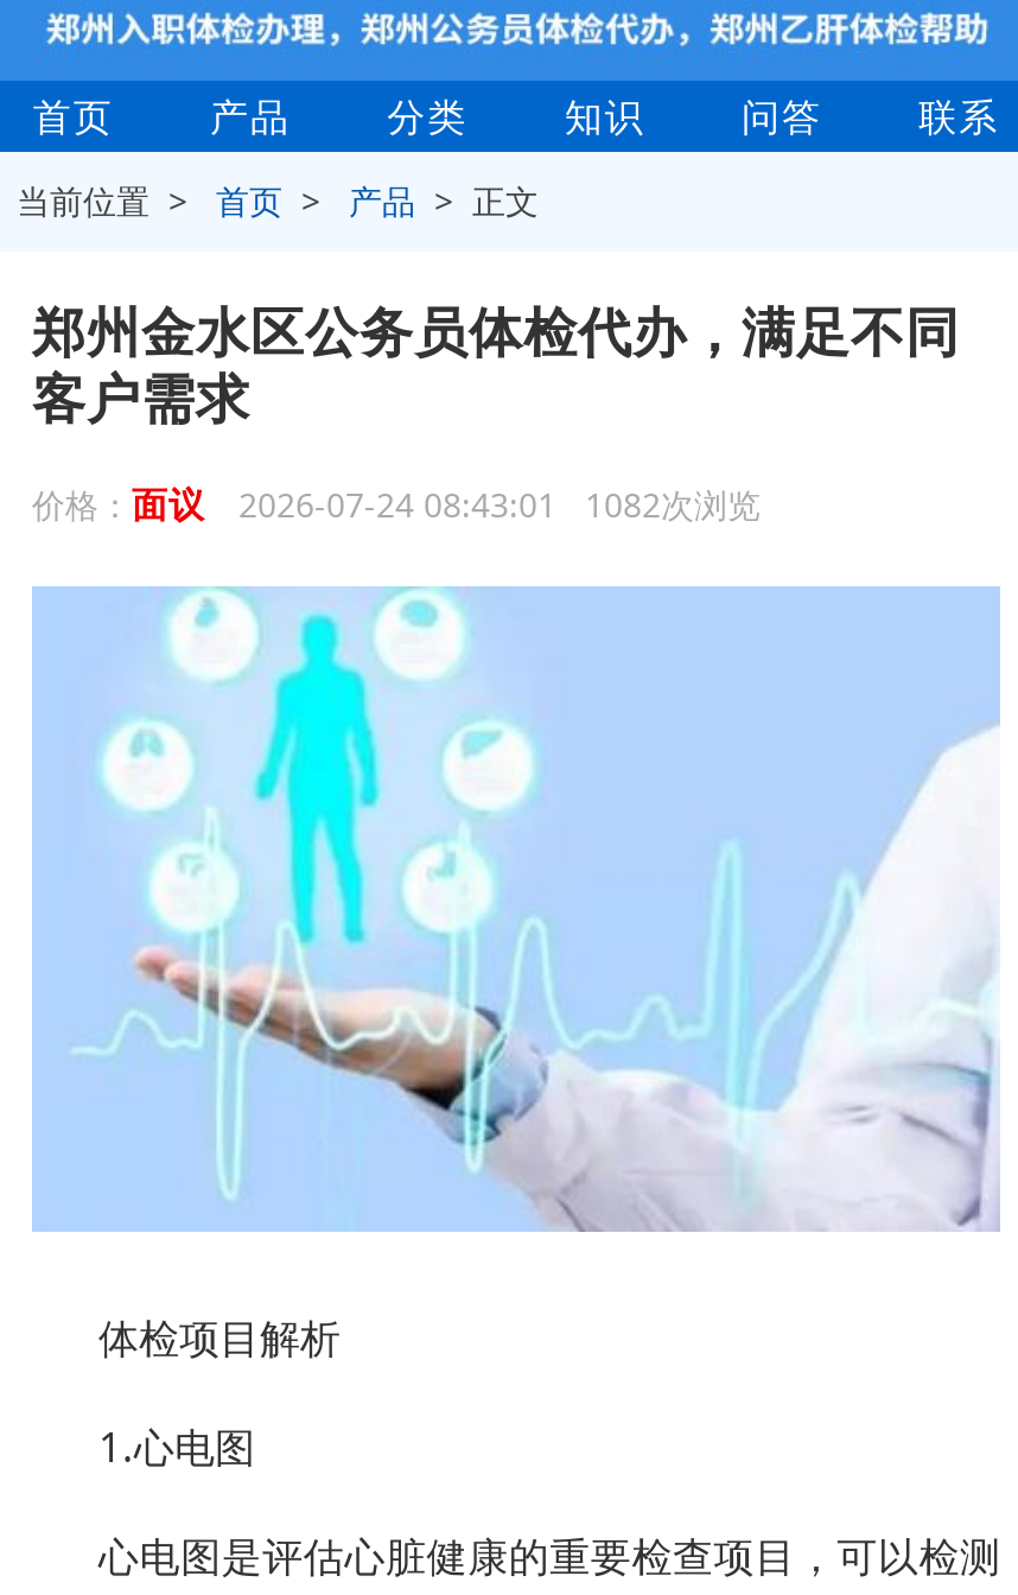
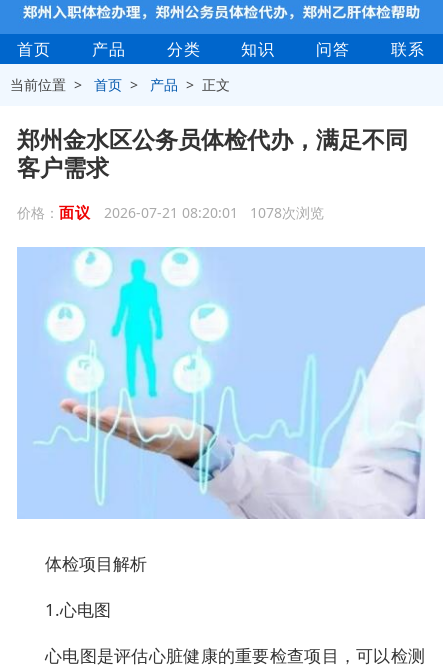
- 价格：面议 2026-07-24 08:43:01 1082次浏览
+ 价格：面议 2026-07-21 08:20:01 1078次浏览
